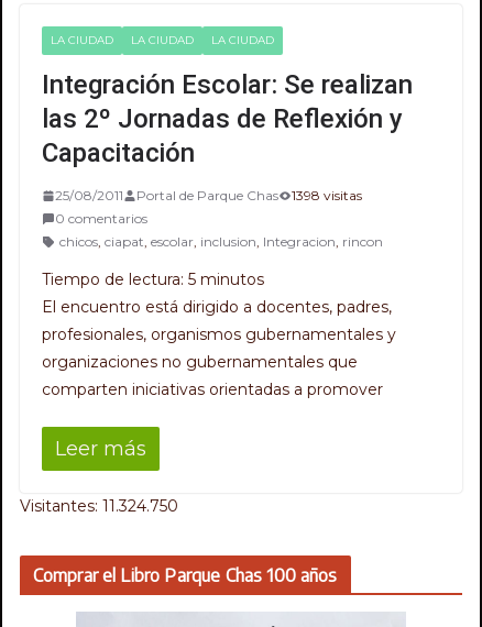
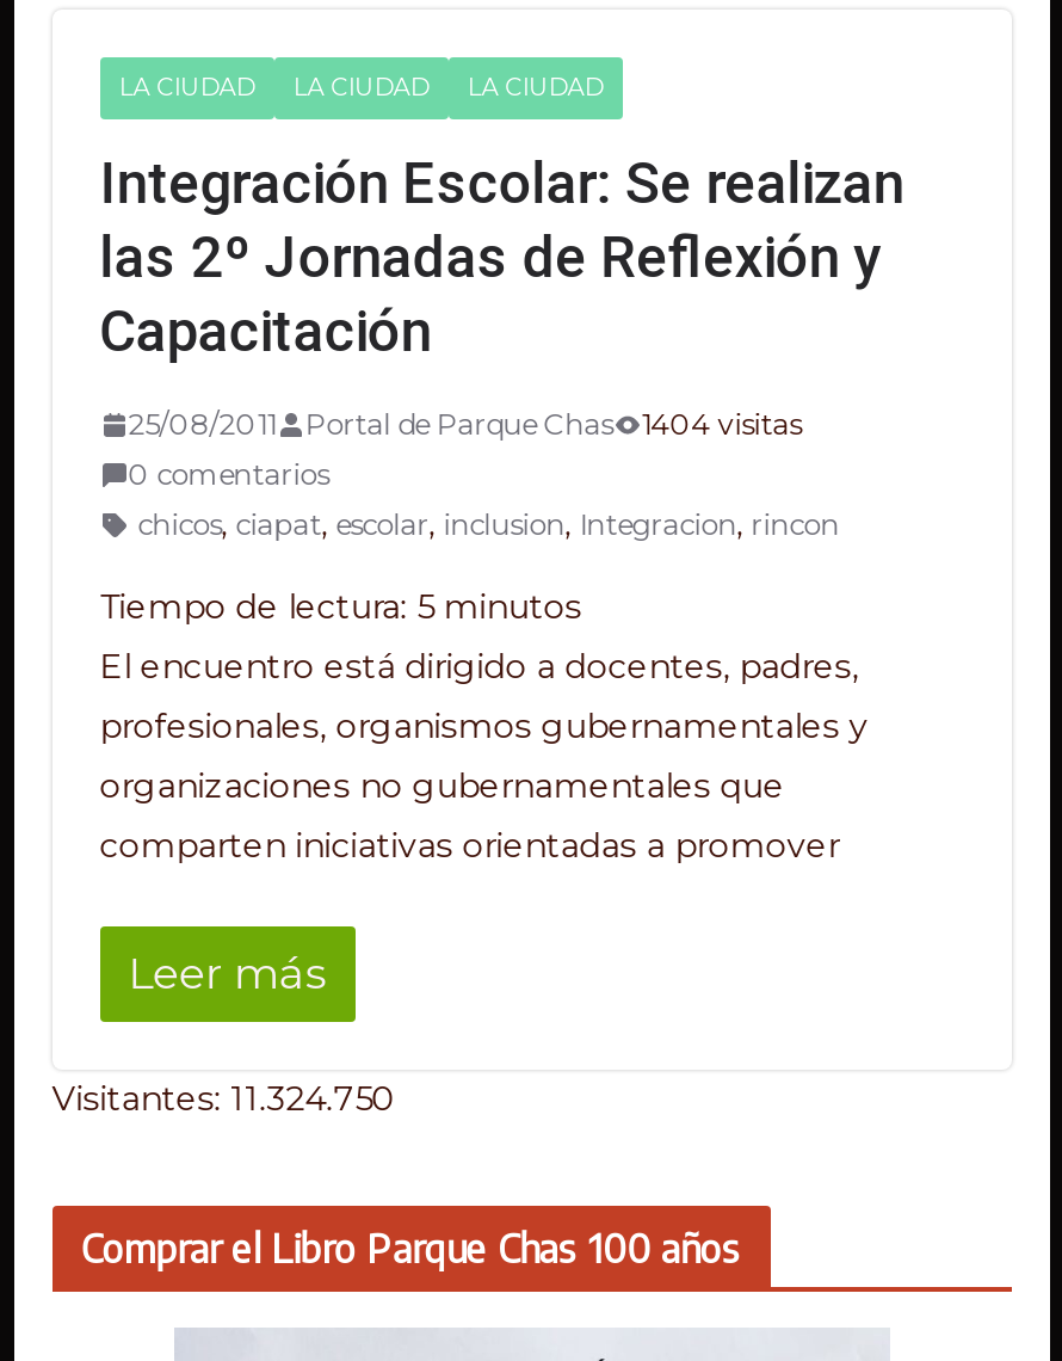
- 25/08/2011 Portal de Parque Chas 1398 visitas
+ 25/08/2011 Portal de Parque Chas 1404 visitas
